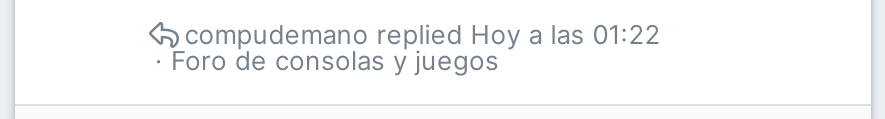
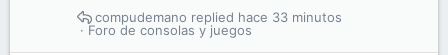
- Hoy a las 01:22
+ hace 33 minutos
